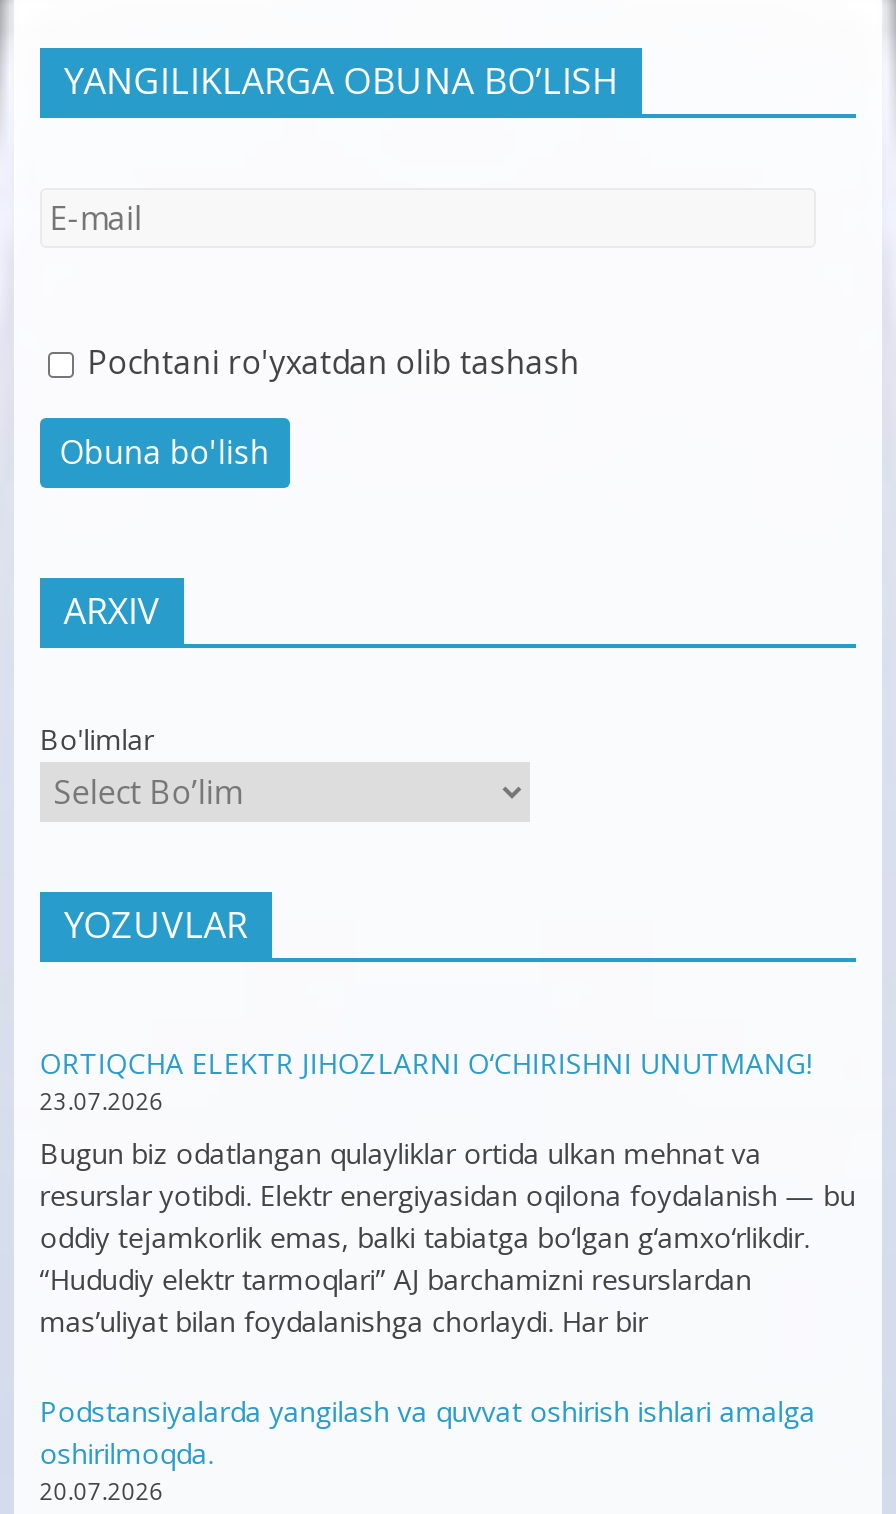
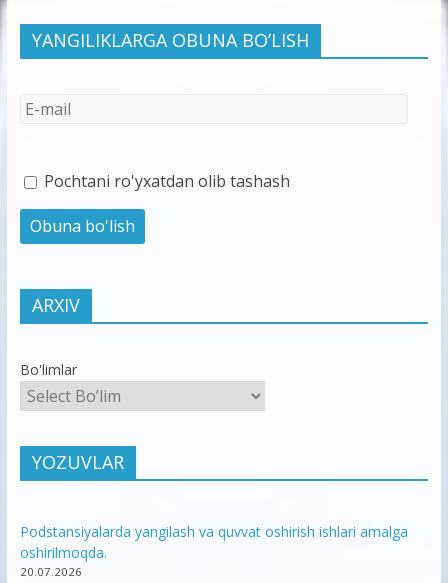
- ORTIQCHA ELEKTR JIHOZLARNI O‘CHIRISHNI UNUTMANG!
- 23.07.2026
- Bugun biz odatlangan qulayliklar ortida ulkan mehnat va
- resurslar yotibdi. Elektr energiyasidan oqilona foydalanish — bu
- oddiy tejamkorlik emas, balki tabiatga bo‘lgan g‘amxo‘rlikdir.
- “Hududiy elektr tarmoqlari” AJ barchamizni resurslardan
- mas’uliyat bilan foydalanishga chorlaydi. Har bir
